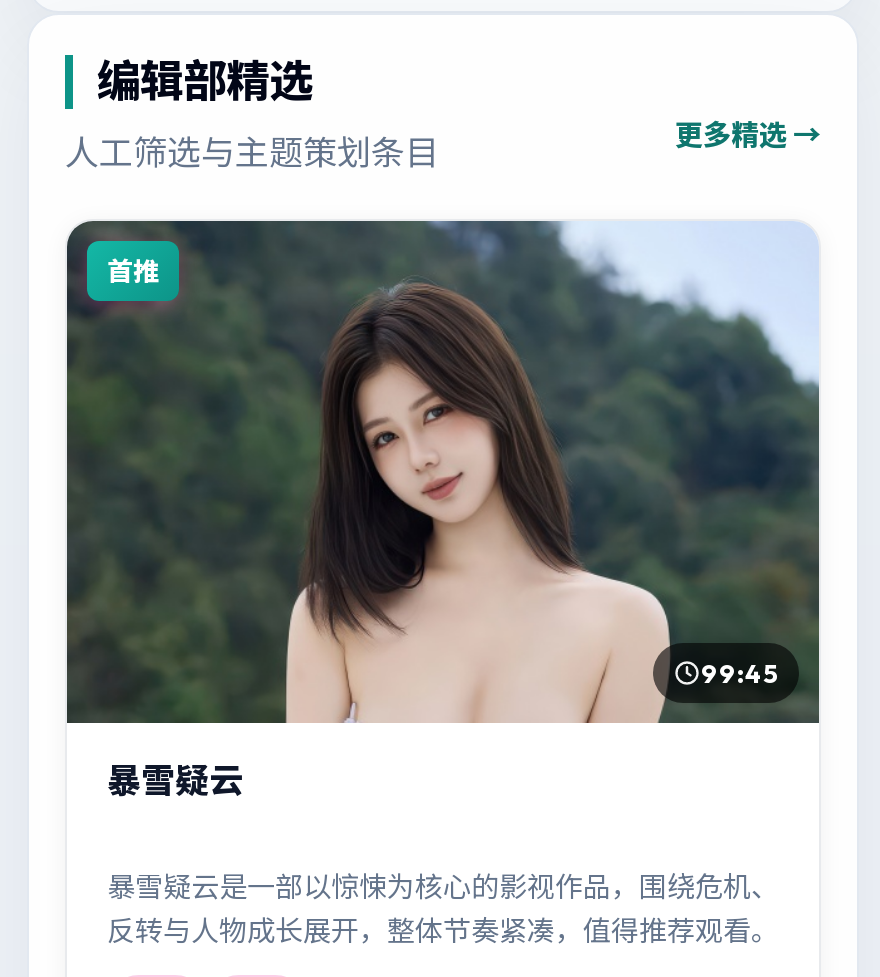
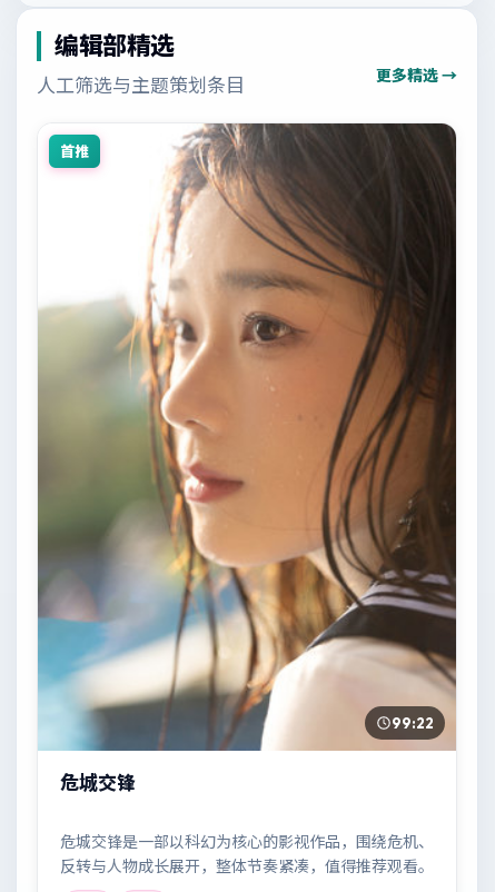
- [image]
- 99:45
+ [image]
+ 99:22

- 暴雪疑云
+ 危城交锋

- 暴雪疑云是一部以惊悚为核心的影视作品，围绕危机、
+ 危城交锋是一部以科幻为核心的影视作品，围绕危机、
